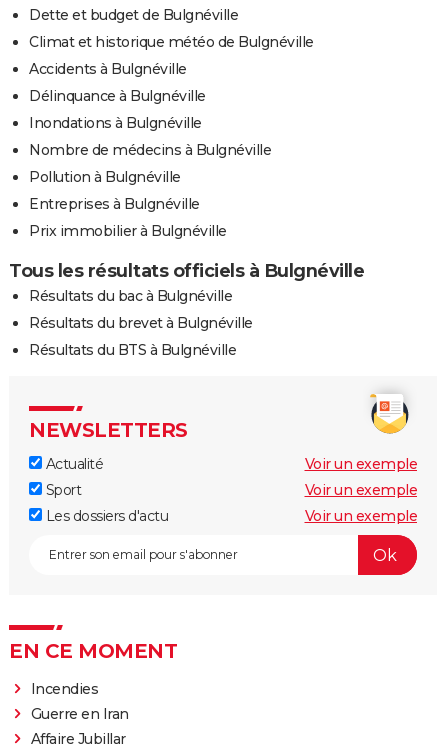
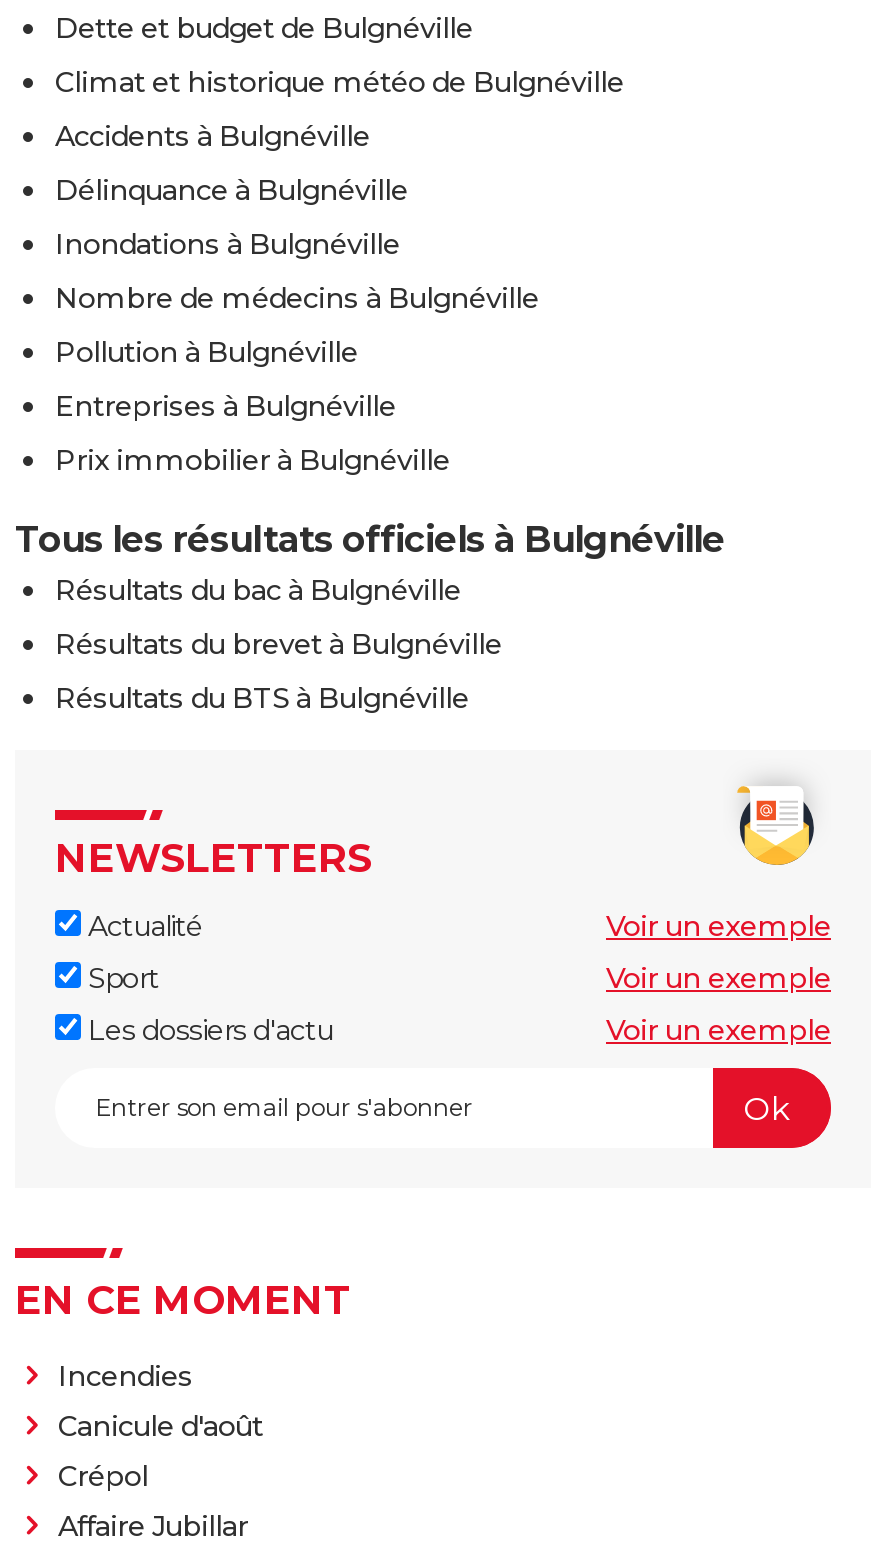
- Guerre en Iran
+ Canicule d'août
+ Crépol
